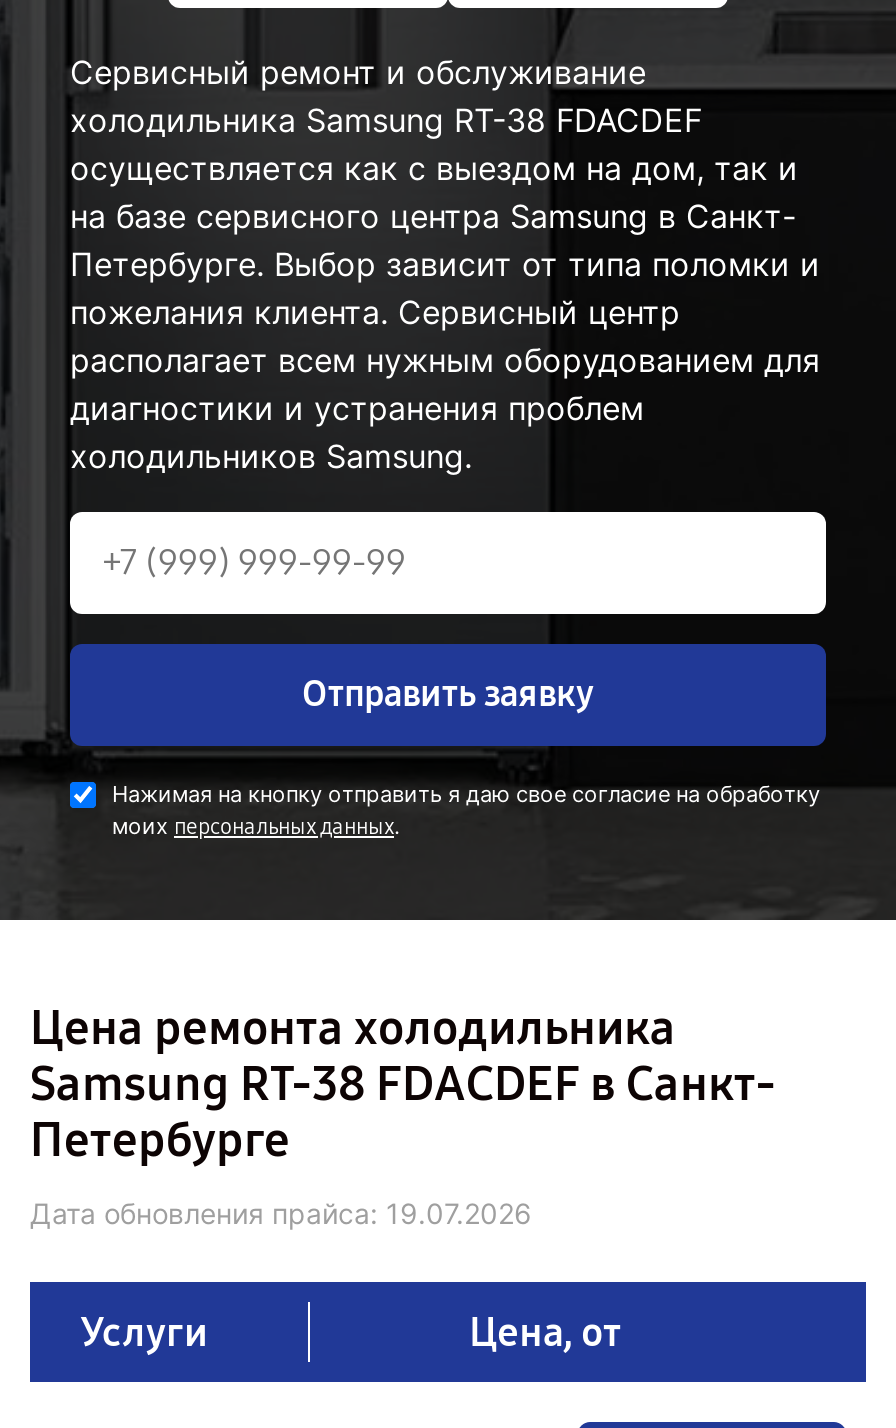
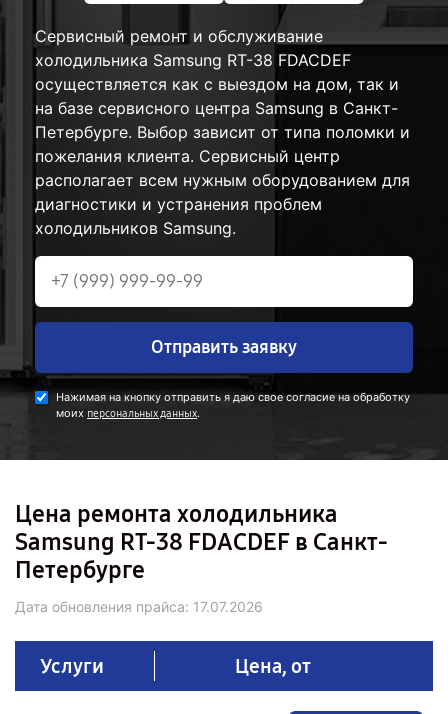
- Дата обновления прайса: 19.07.2026
+ Дата обновления прайса: 17.07.2026
